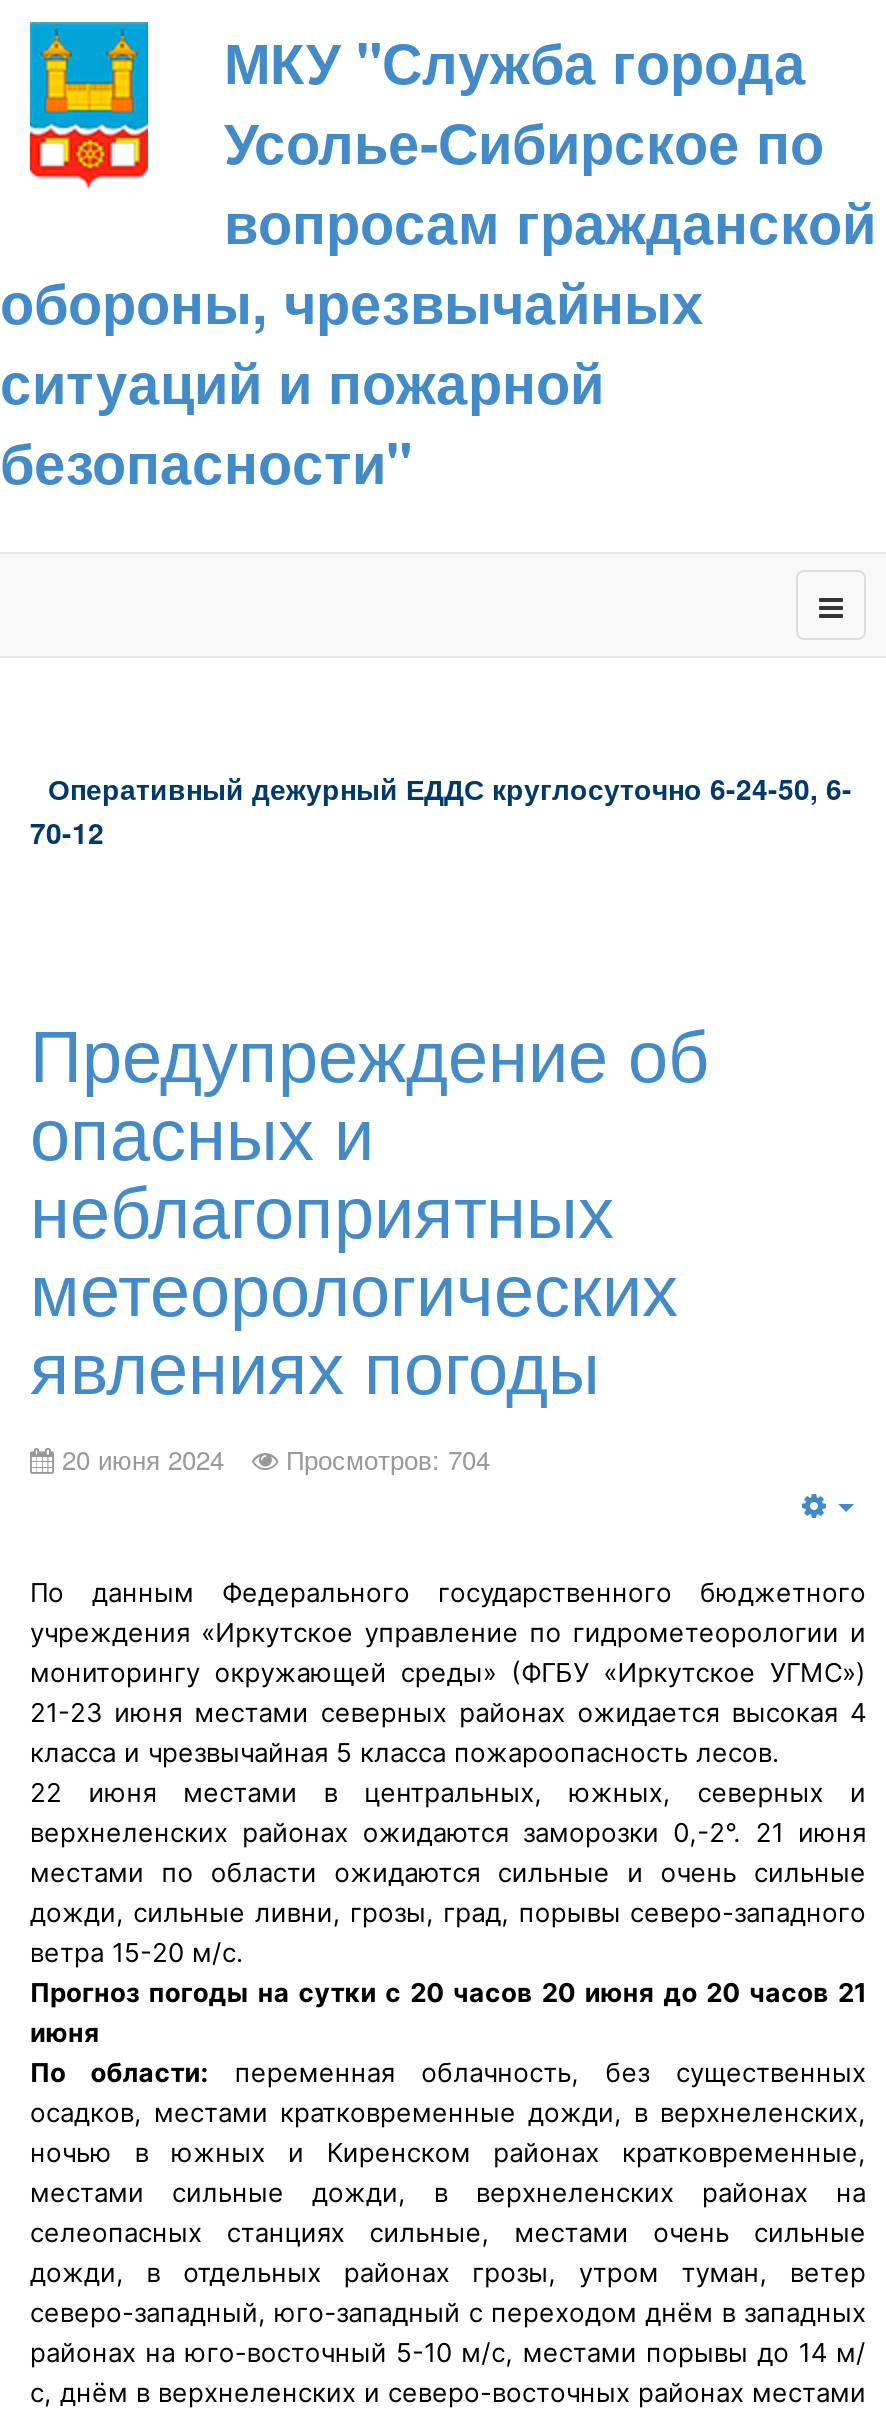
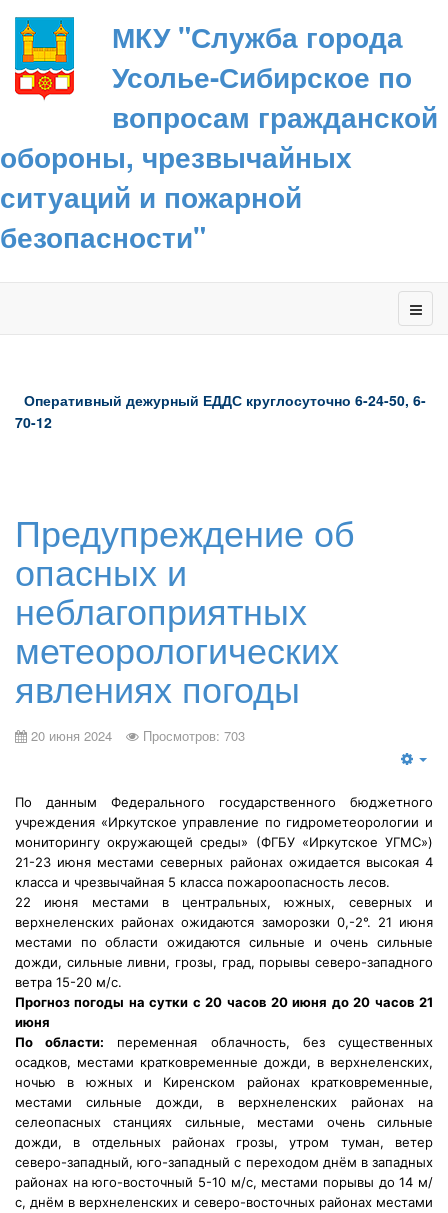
- 20 июня 2024 Просмотров: 704
+ 20 июня 2024 Просмотров: 703
